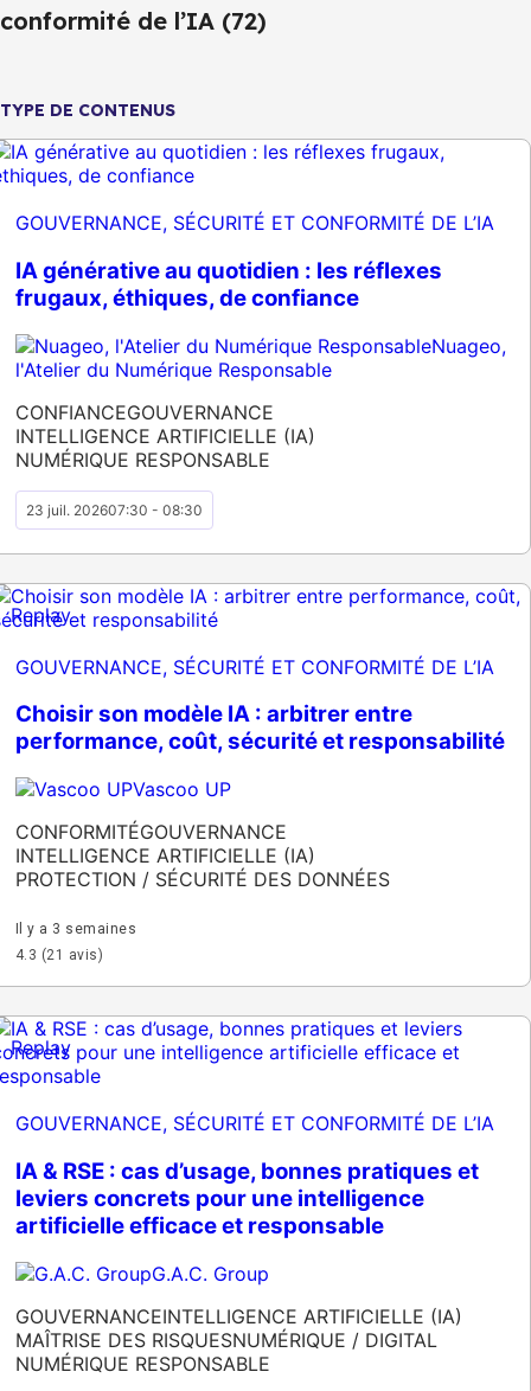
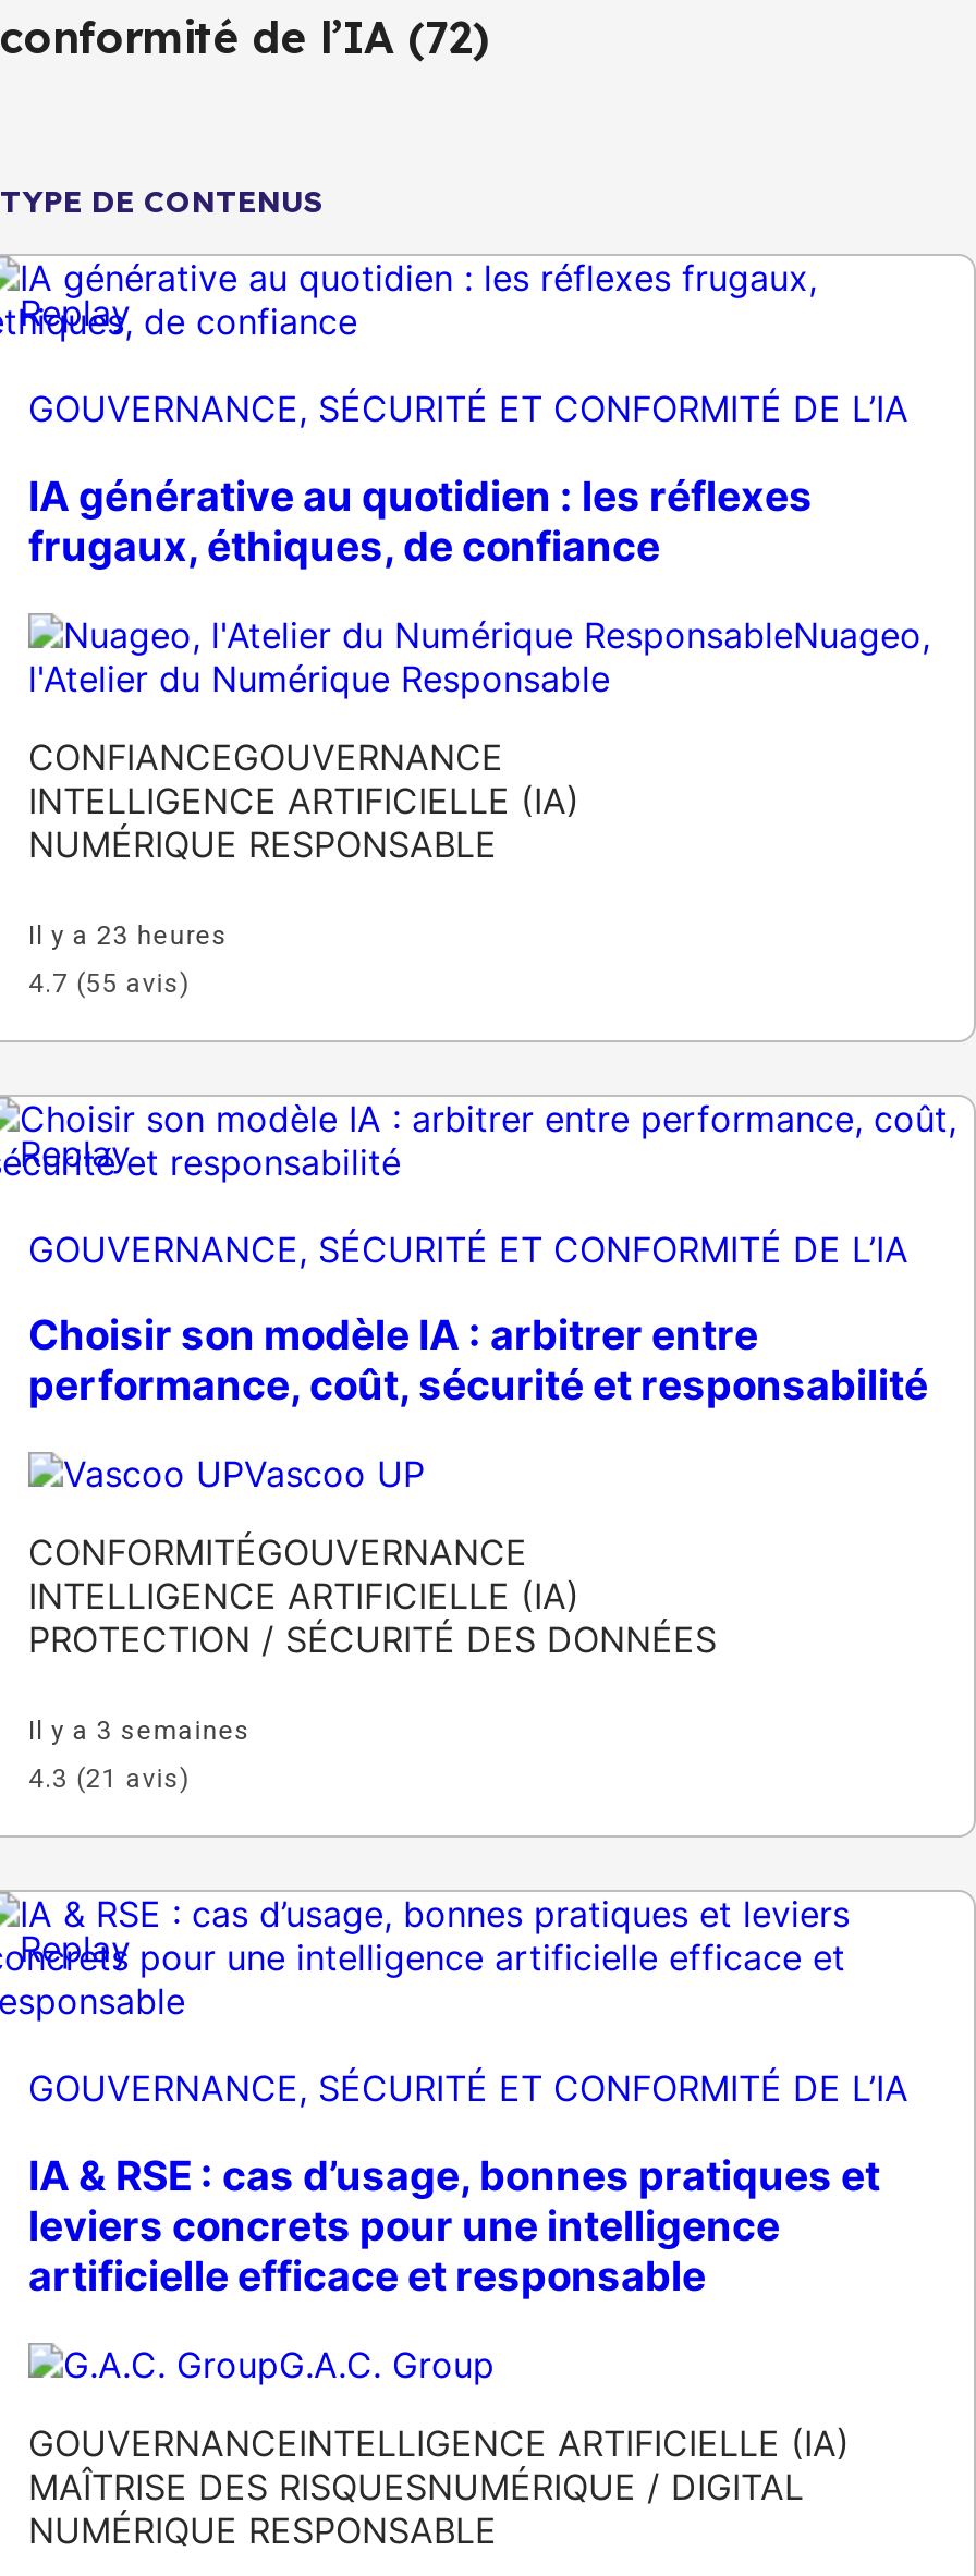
+ Replay

- 23 juil. 202607:30 - 08:30
+ Il y a 23 heures
+ 4.7 (55 avis)
